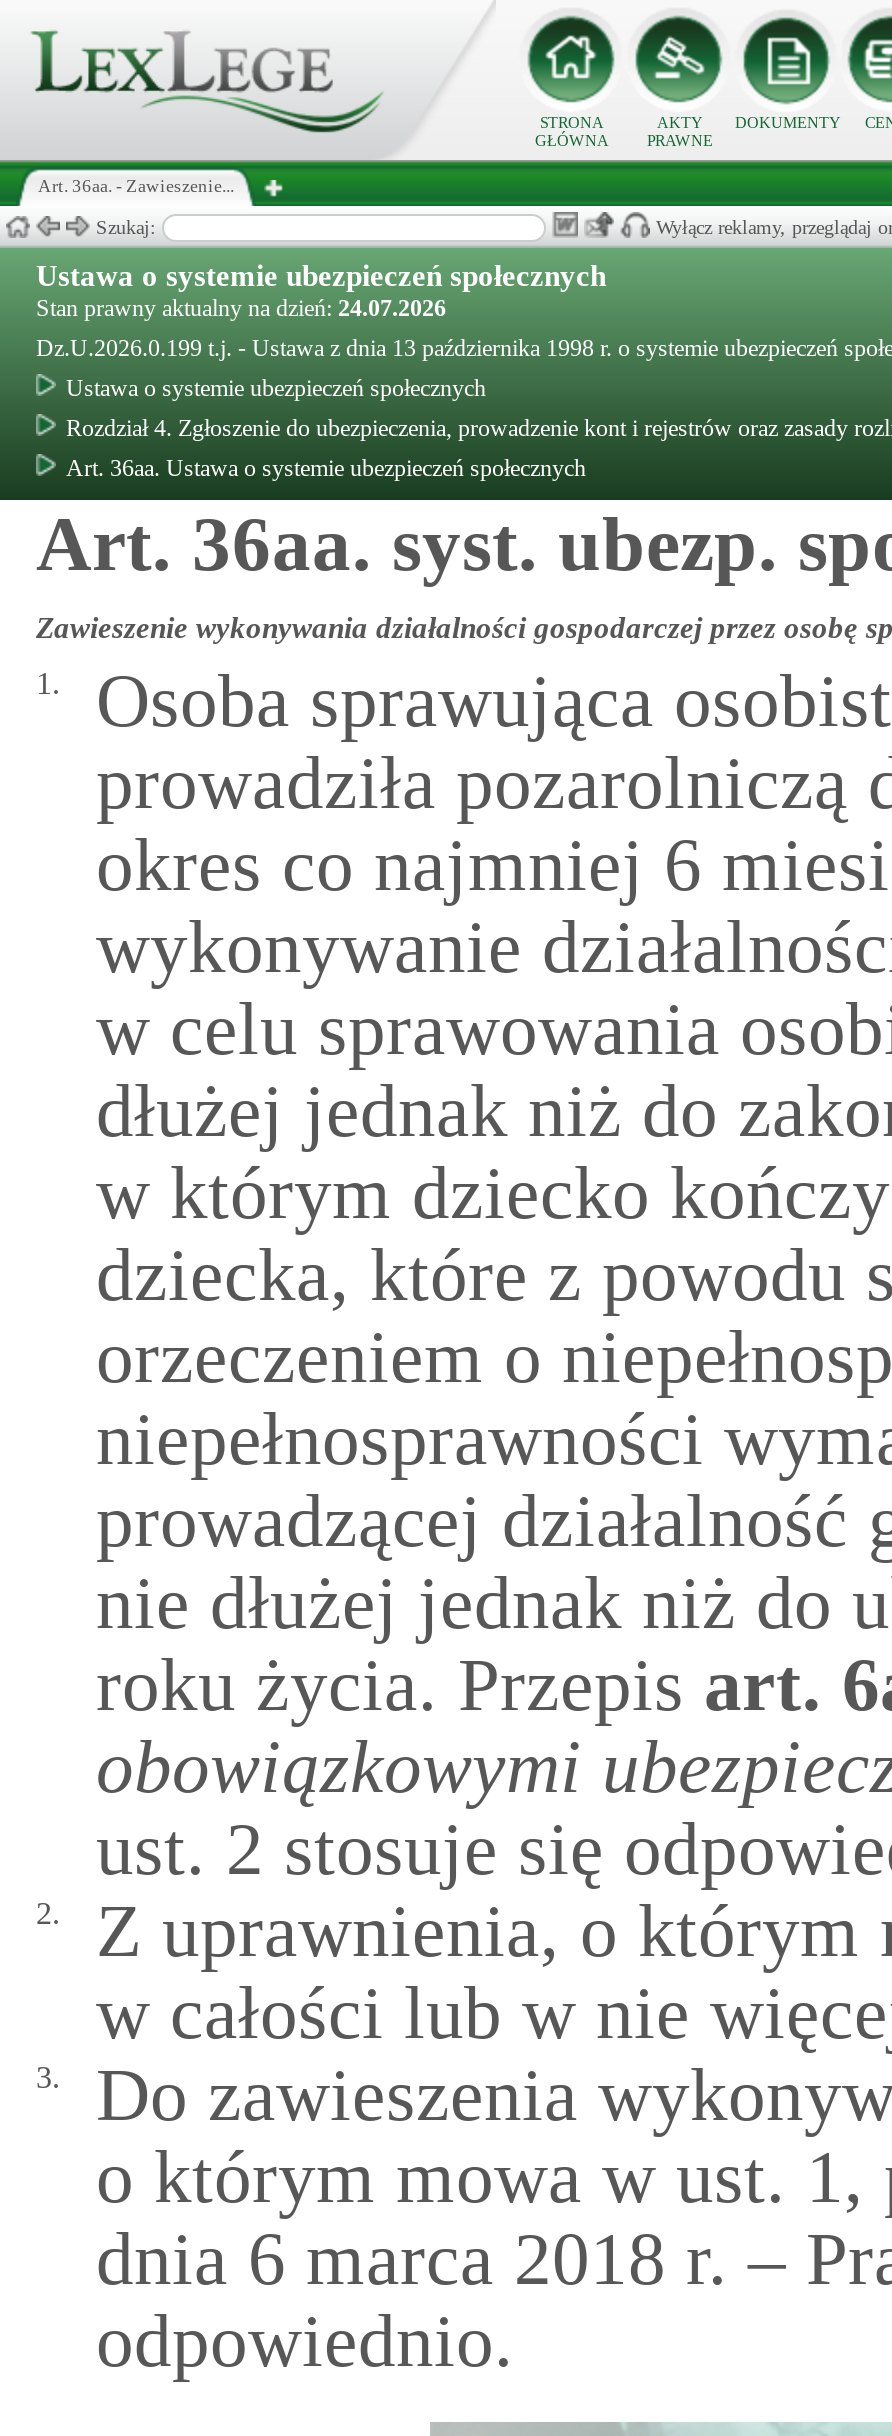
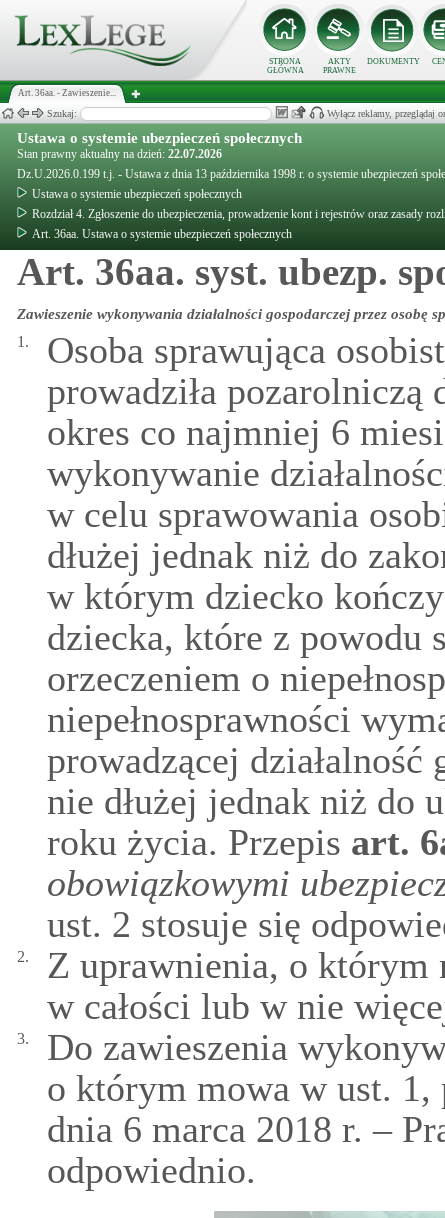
- Stan prawny aktualny na dzień: 24.07.2026
+ Stan prawny aktualny na dzień: 22.07.2026
